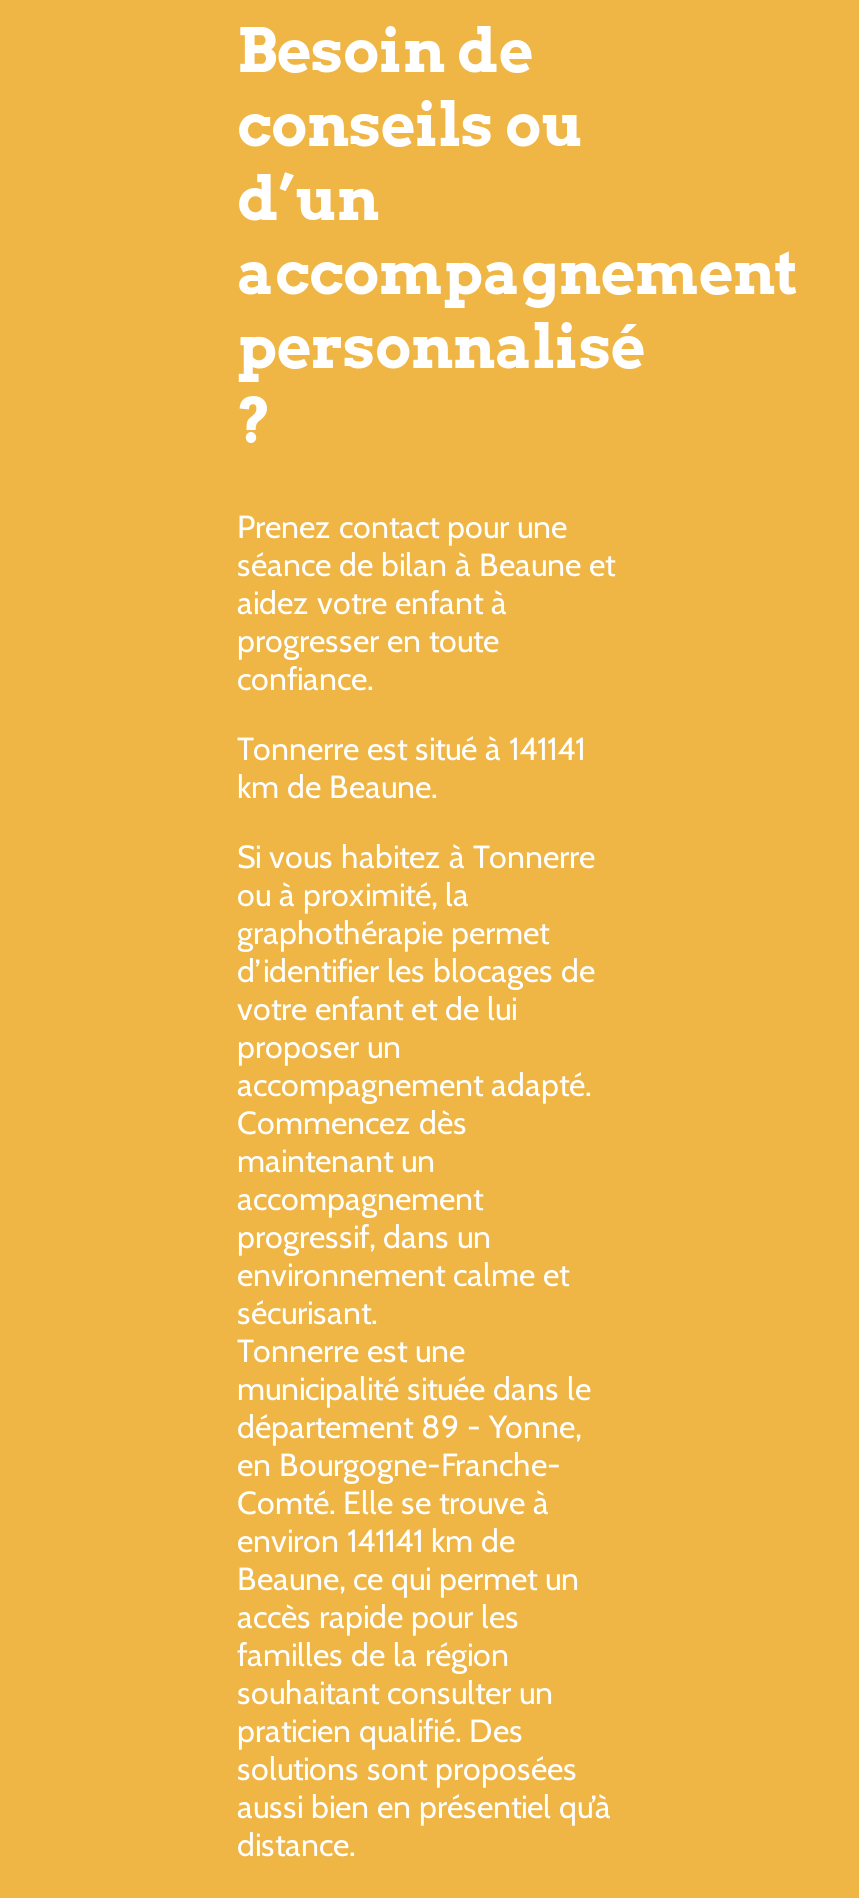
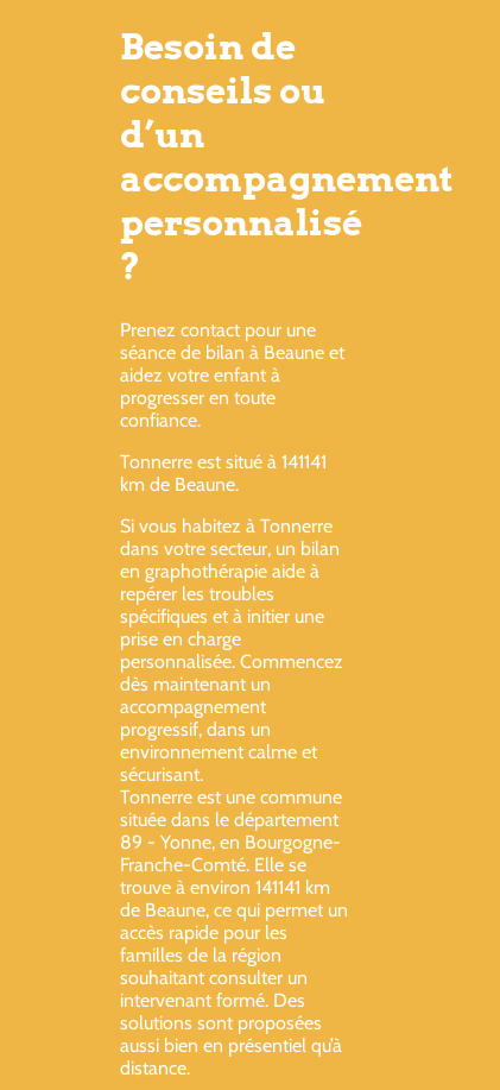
- ou à proximité, la
- graphothérapie permet
- d’identifier les blocages de
- votre enfant et de lui
- proposer un
- accompagnement adapté.
- Commencez dès
- maintenant un
+ dans votre secteur, un bilan
+ en graphothérapie aide à
+ repérer les troubles
+ spécifiques et à initier une
+ prise en charge
+ personnalisée. Commencez
+ dès maintenant un

- Tonnerre est une
- municipalité située dans le
- département 89 - Yonne,
- en Bourgogne-Franche-
- Comté. Elle se trouve à
- environ 141141 km de
- Beaune, ce qui permet un
+ Tonnerre est une commune
+ située dans le département
+ 89 - Yonne, en Bourgogne-
+ Franche-Comté. Elle se
+ trouve à environ 141141 km
+ de Beaune, ce qui permet un

- praticien qualifié. Des
+ intervenant formé. Des
